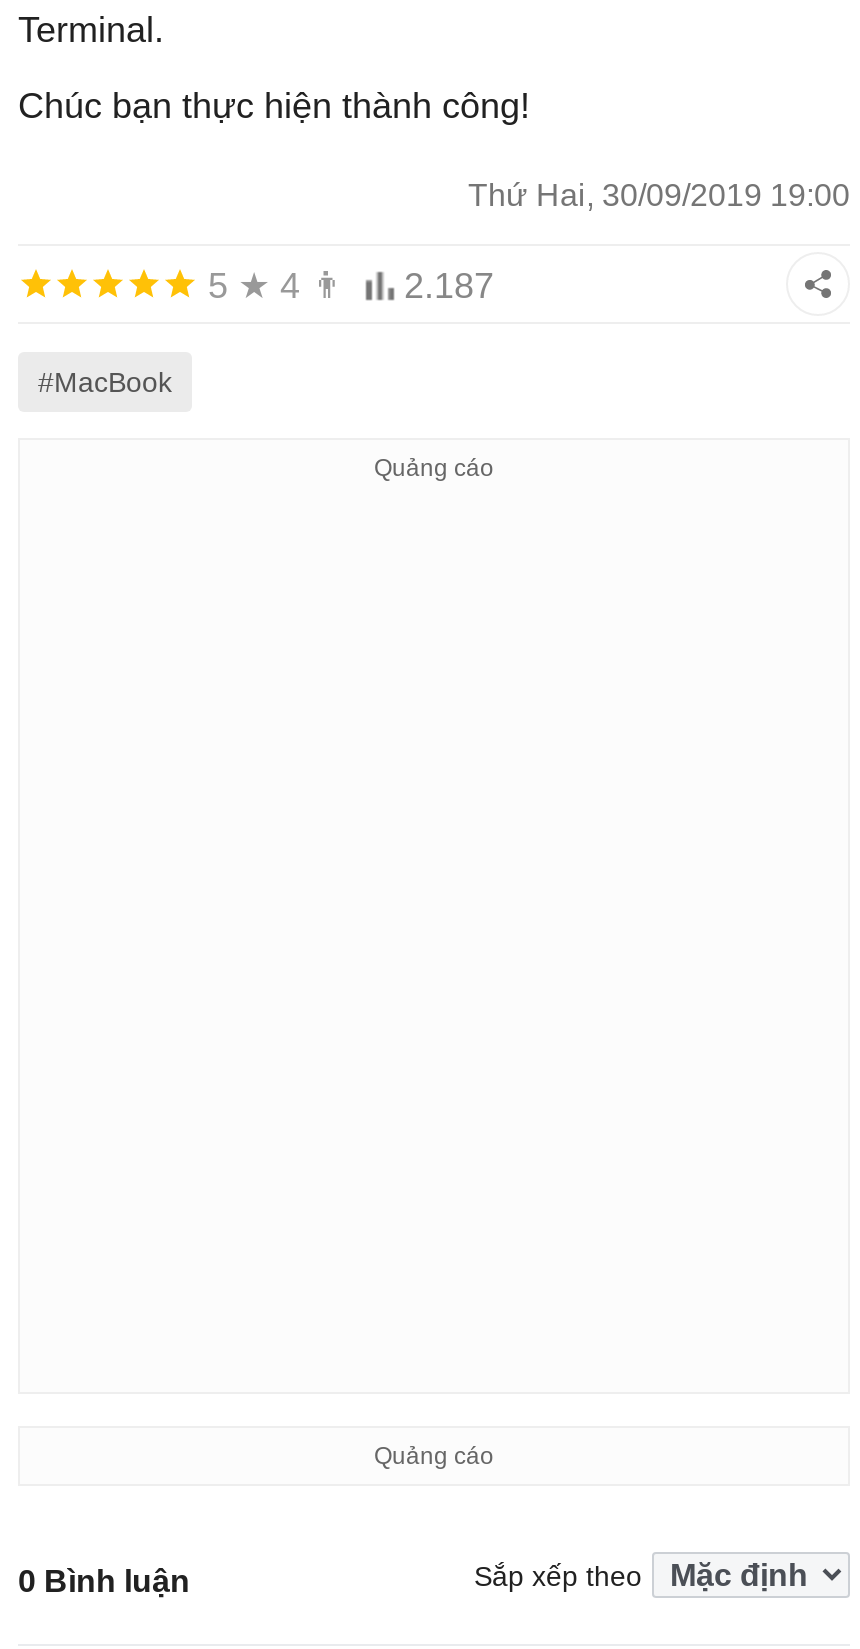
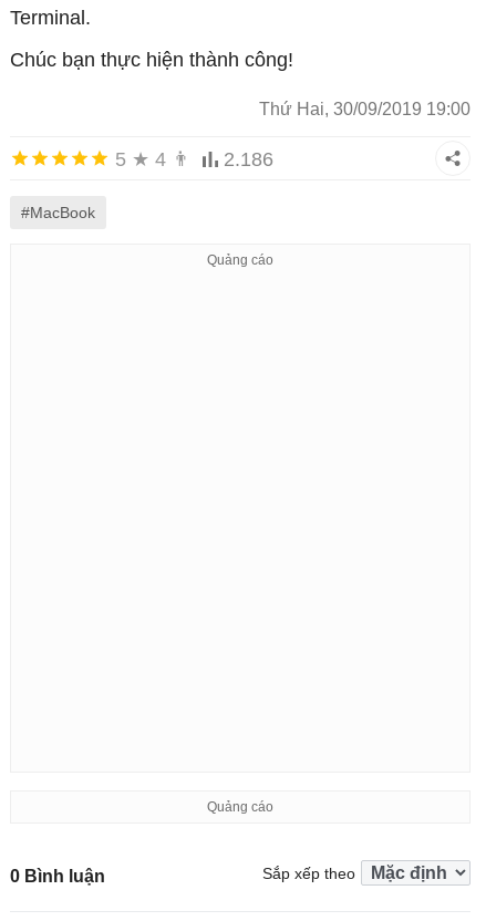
- 2.187
+ 2.186
